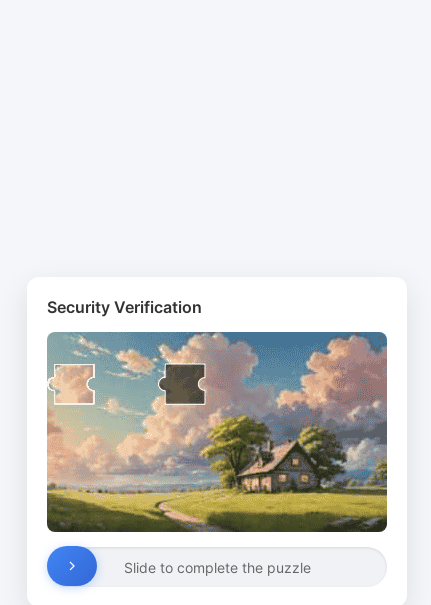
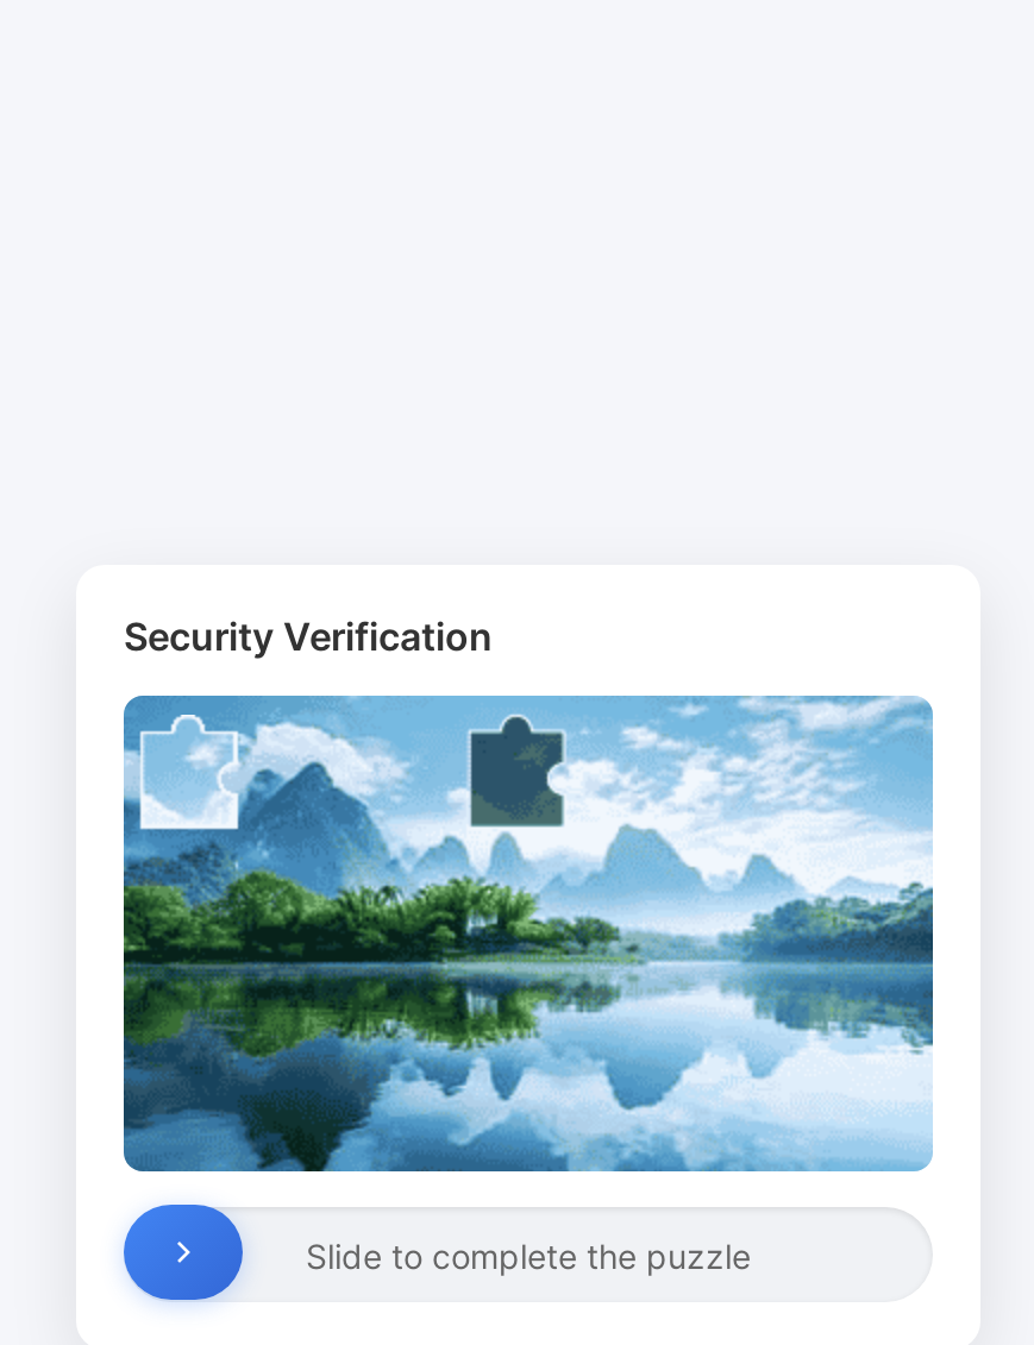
- [image]
+ [image]
